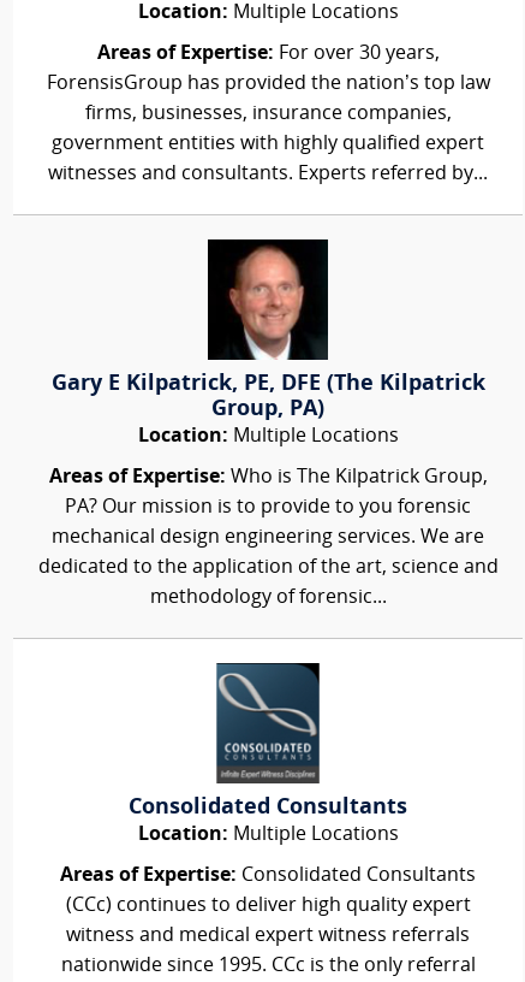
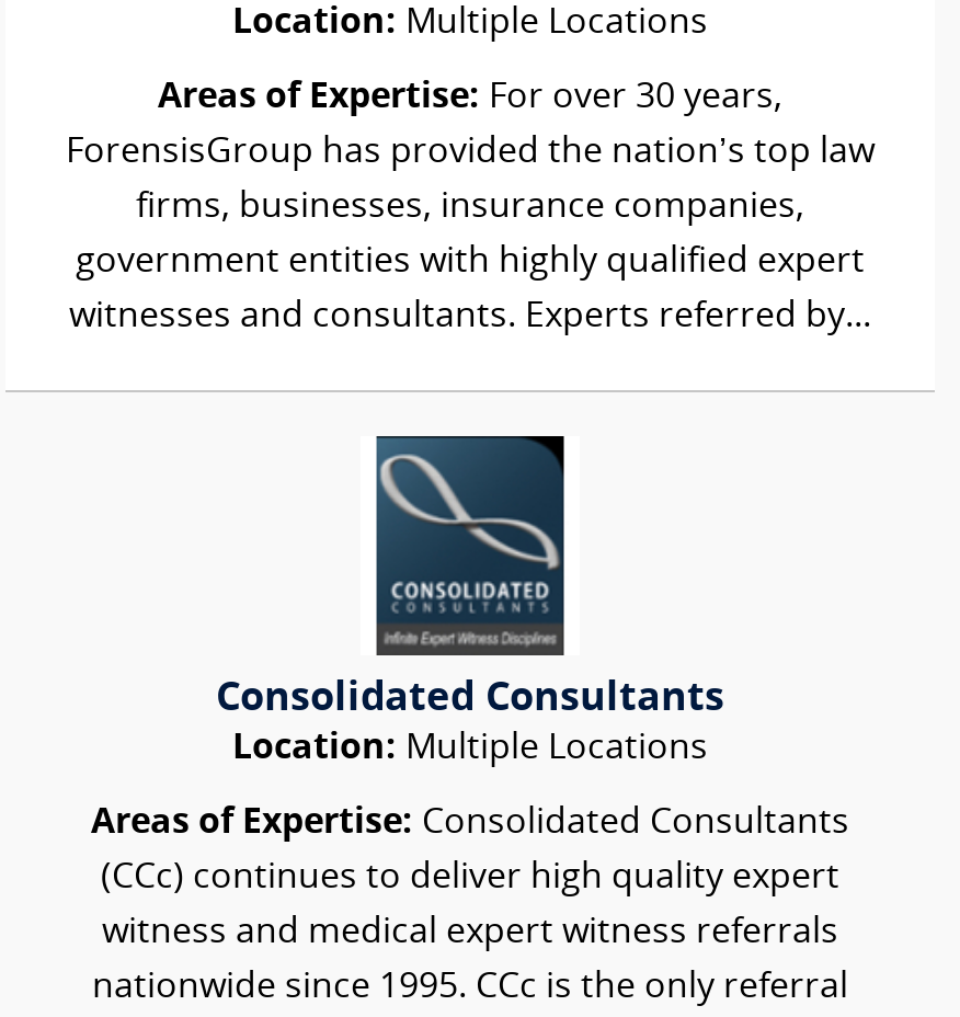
- [image]
- Gary E Kilpatrick, PE, DFE (The Kilpatrick
- Group, PA)
- Location: Multiple Locations
- Areas of Expertise: Who is The Kilpatrick Group,
- PA? Our mission is to provide to you forensic
- mechanical design engineering services. We are
- dedicated to the application of the art, science and
- methodology of forensic...
